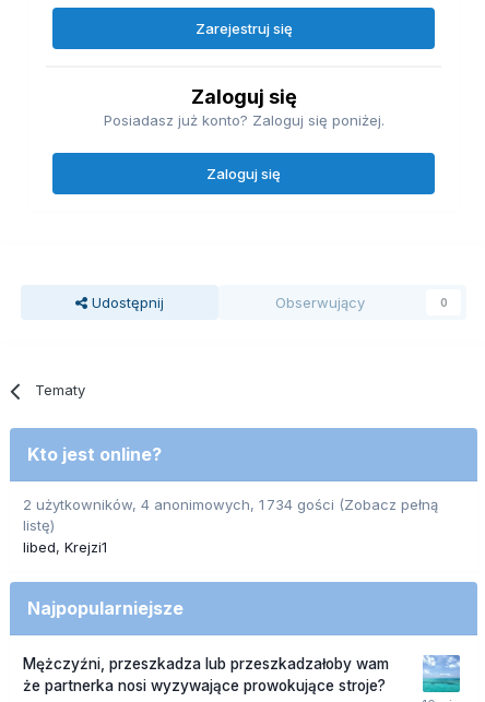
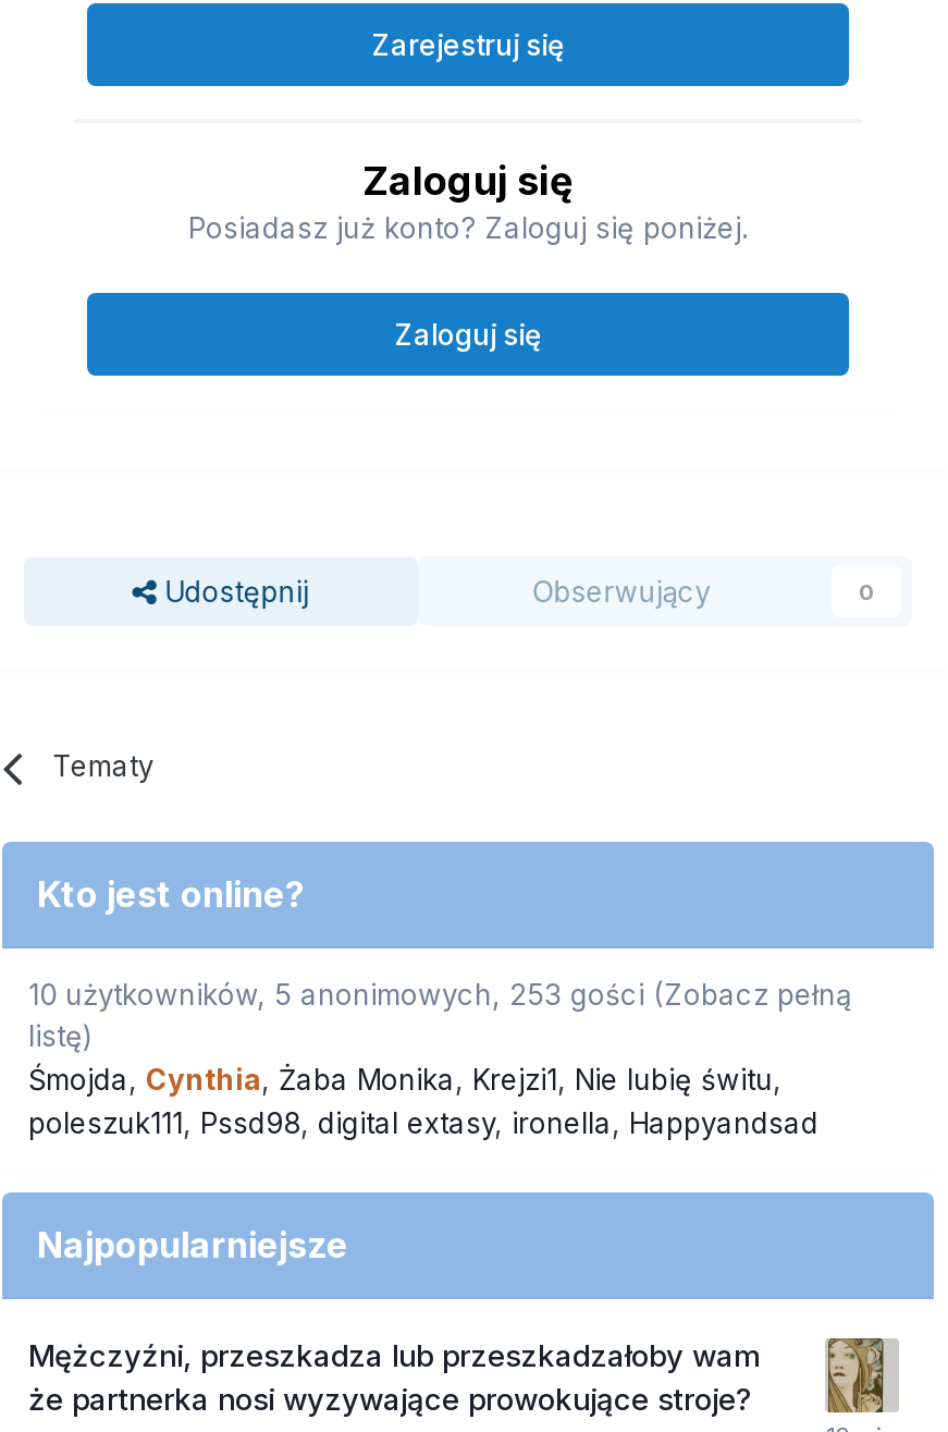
- 2 użytkowników, 4 anonimowych, 1 734 gości (Zobacz pełną
+ 10 użytkowników, 5 anonimowych, 253 gości (Zobacz pełną

- libed Krejzi1
+ Śmojda Cynthia Żaba Monika Krejzi1 Nie lubię świtu
+ poleszuk111 Pssd98 digital extasy ironella Happyandsad

- [image]
+ [image]
